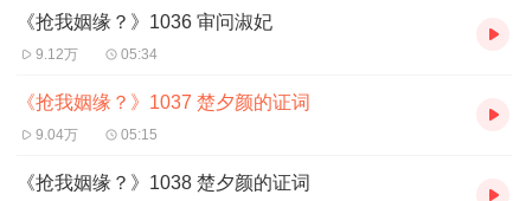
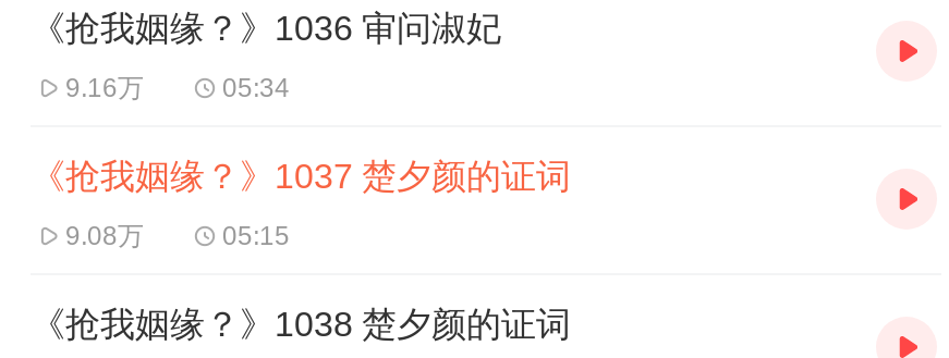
- 9.12万
+ 9.16万

- 9.04万
+ 9.08万
